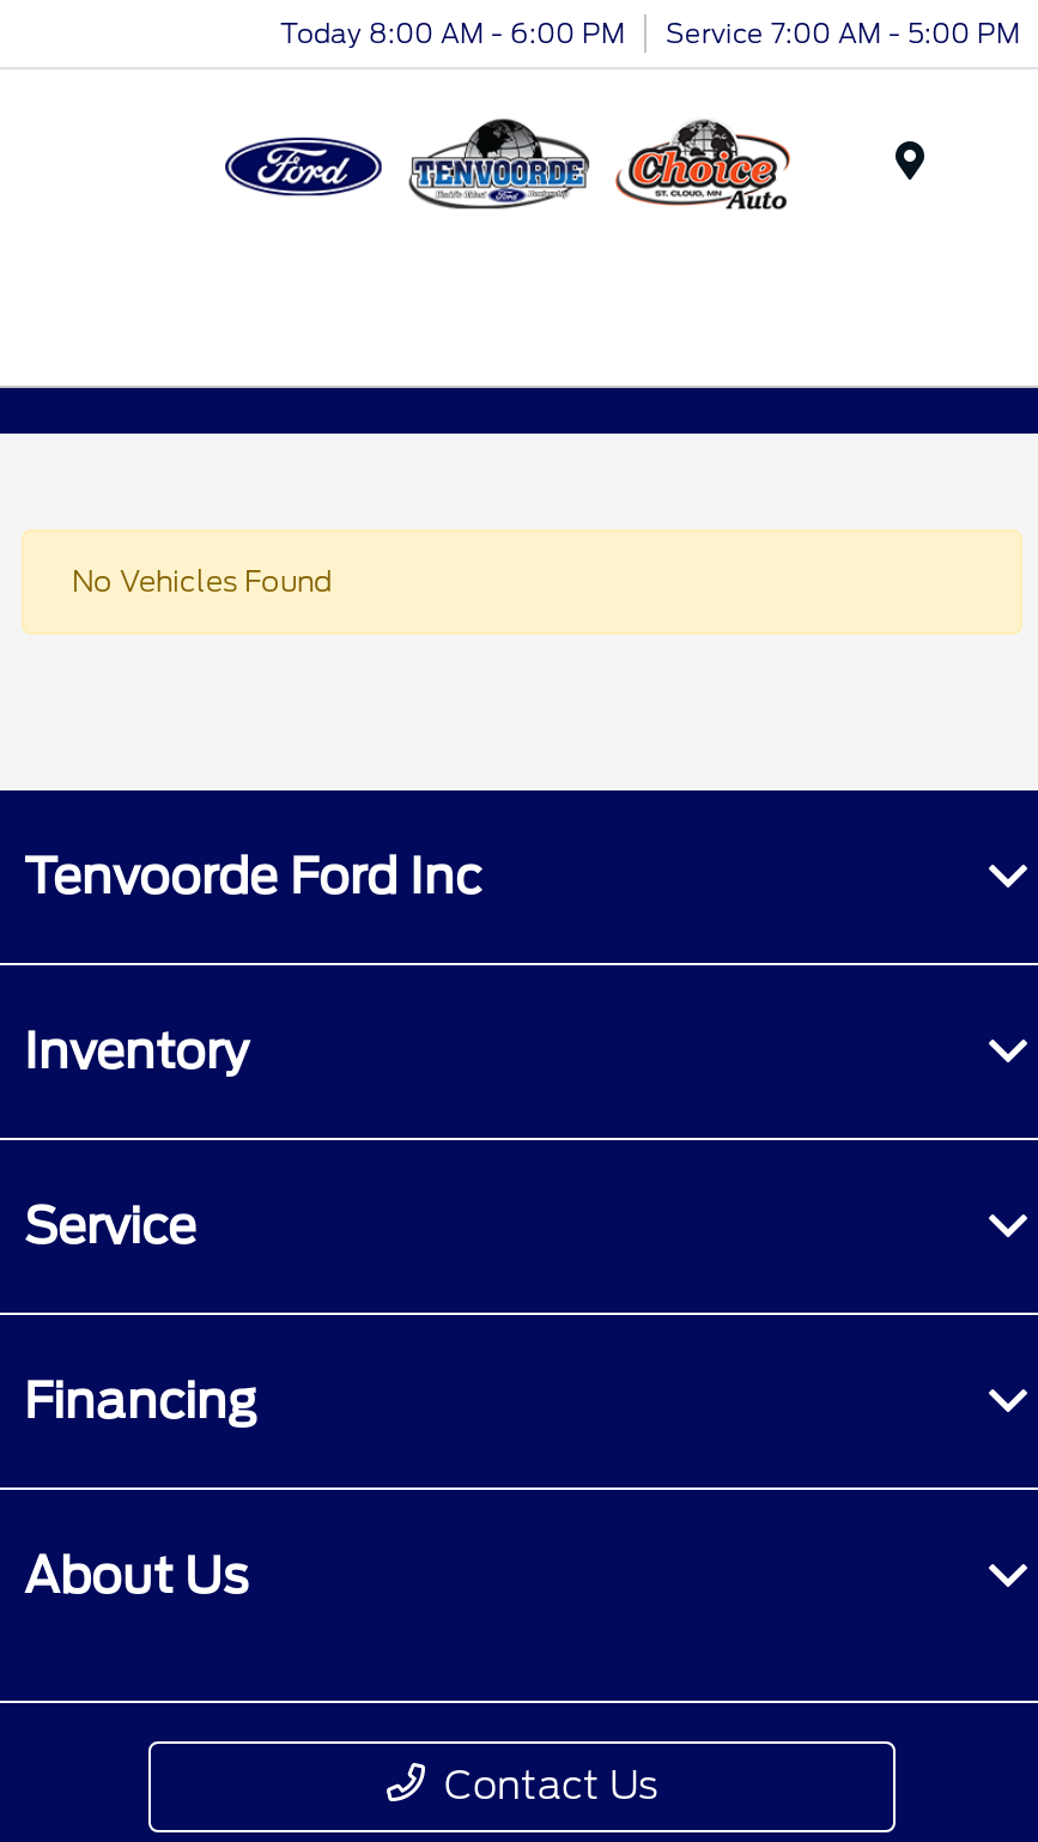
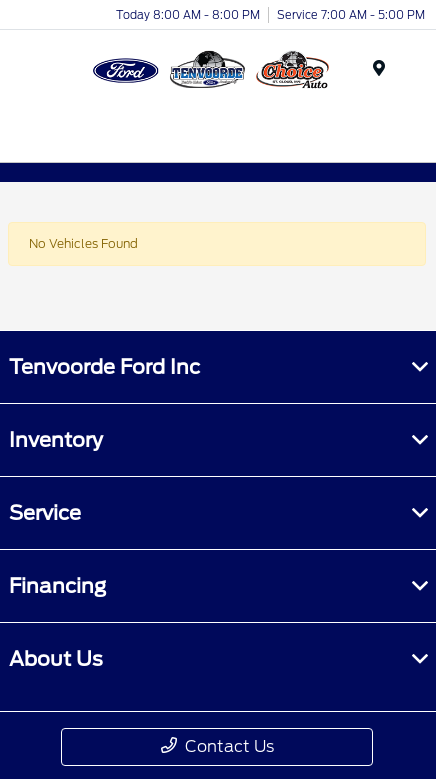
- Today 8:00 AM - 6:00 PM Service 7:00 AM - 5:00 PM
+ Today 8:00 AM - 8:00 PM Service 7:00 AM - 5:00 PM
